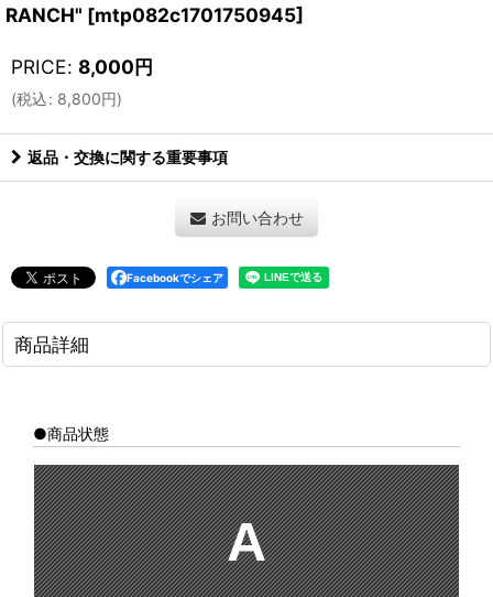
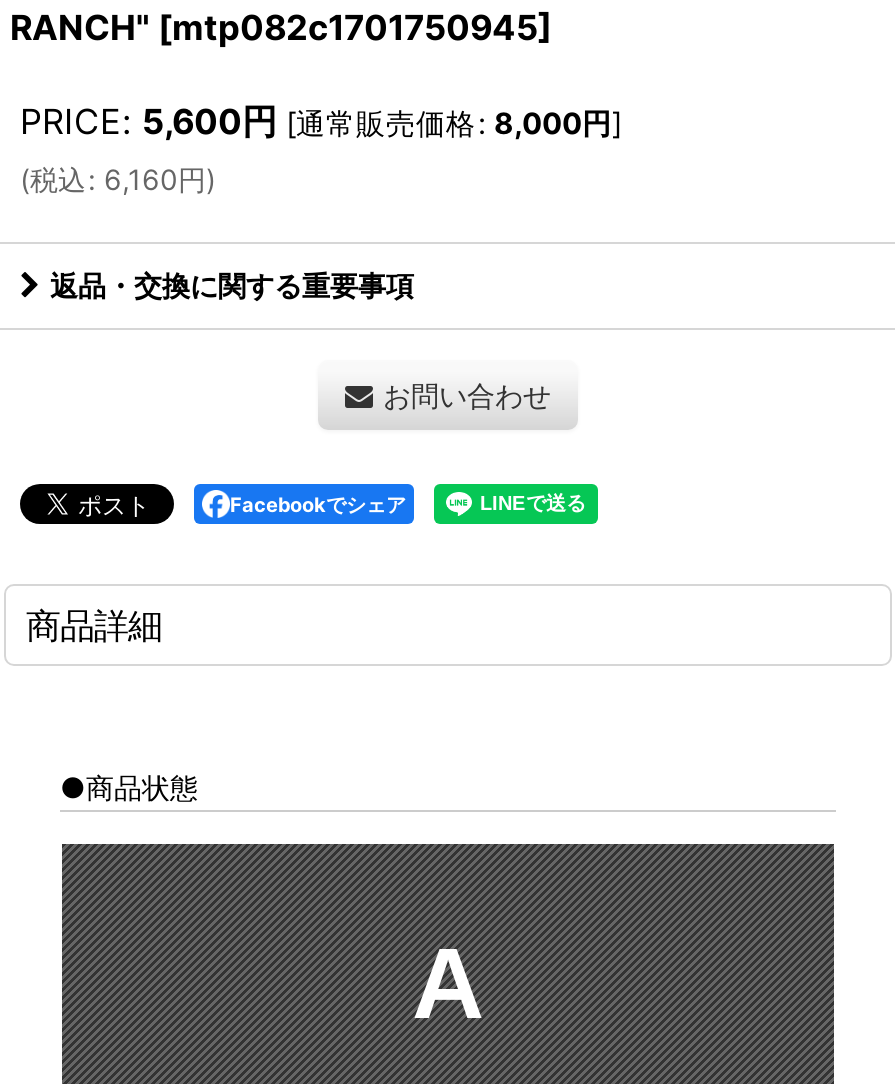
- PRICE: 8,000円
+ PRICE: 5,600円 [通常販売価格: 8,000円]

- (税込: 8,800円)
+ (税込: 6,160円)
